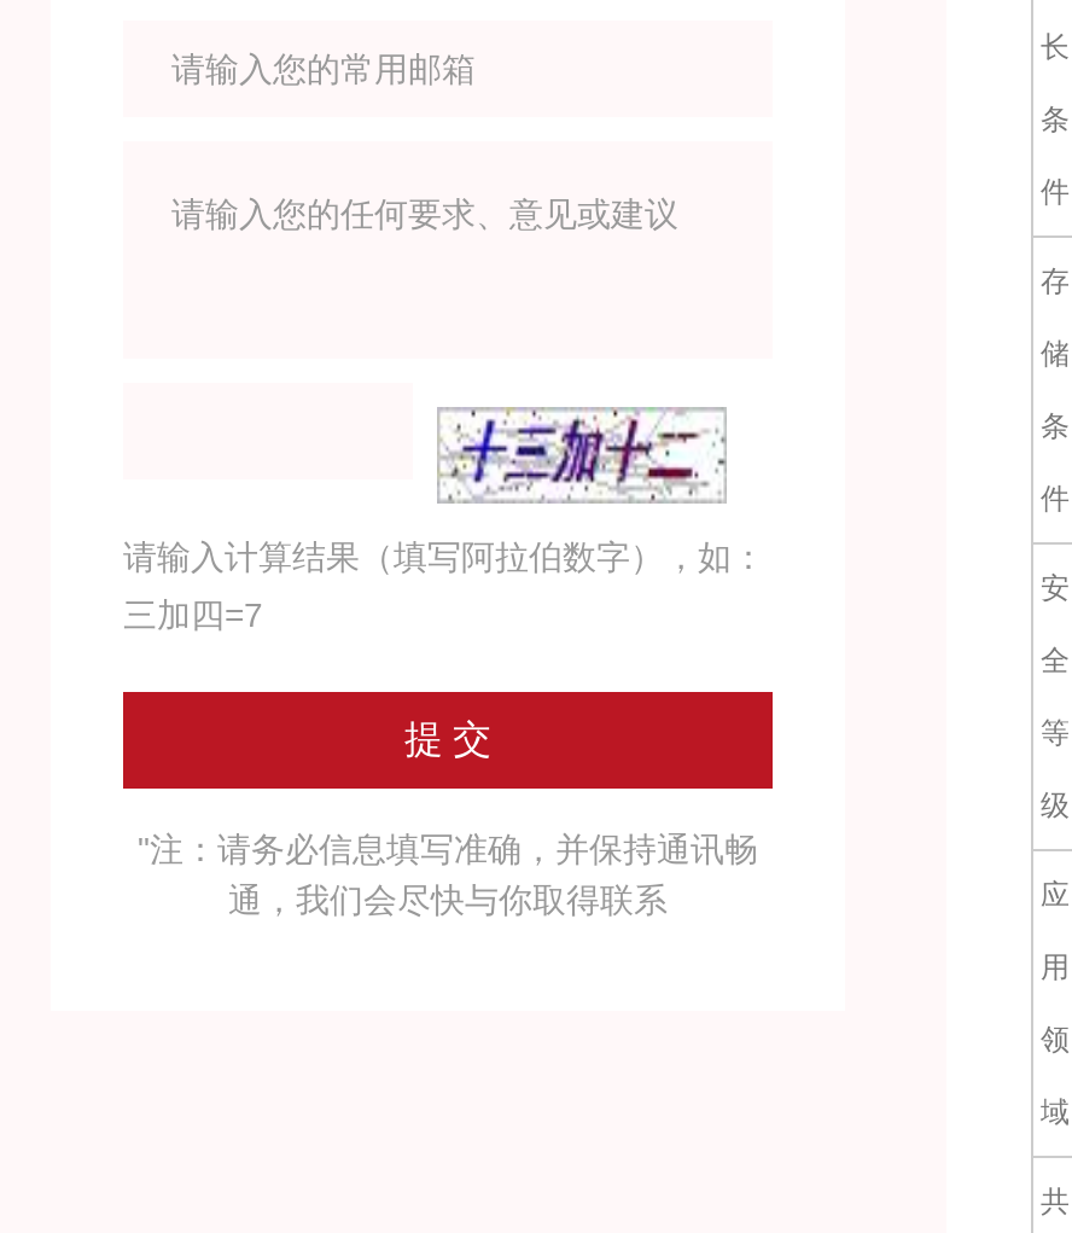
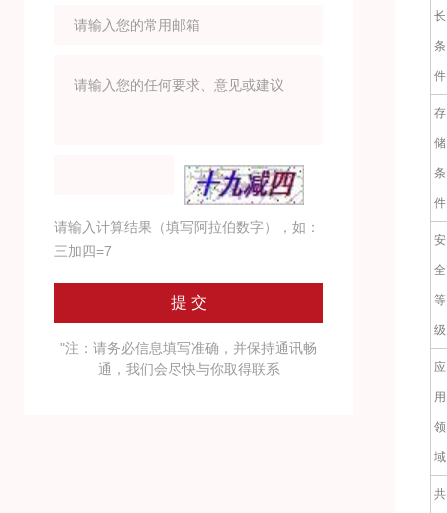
- [image]
+ [image]
